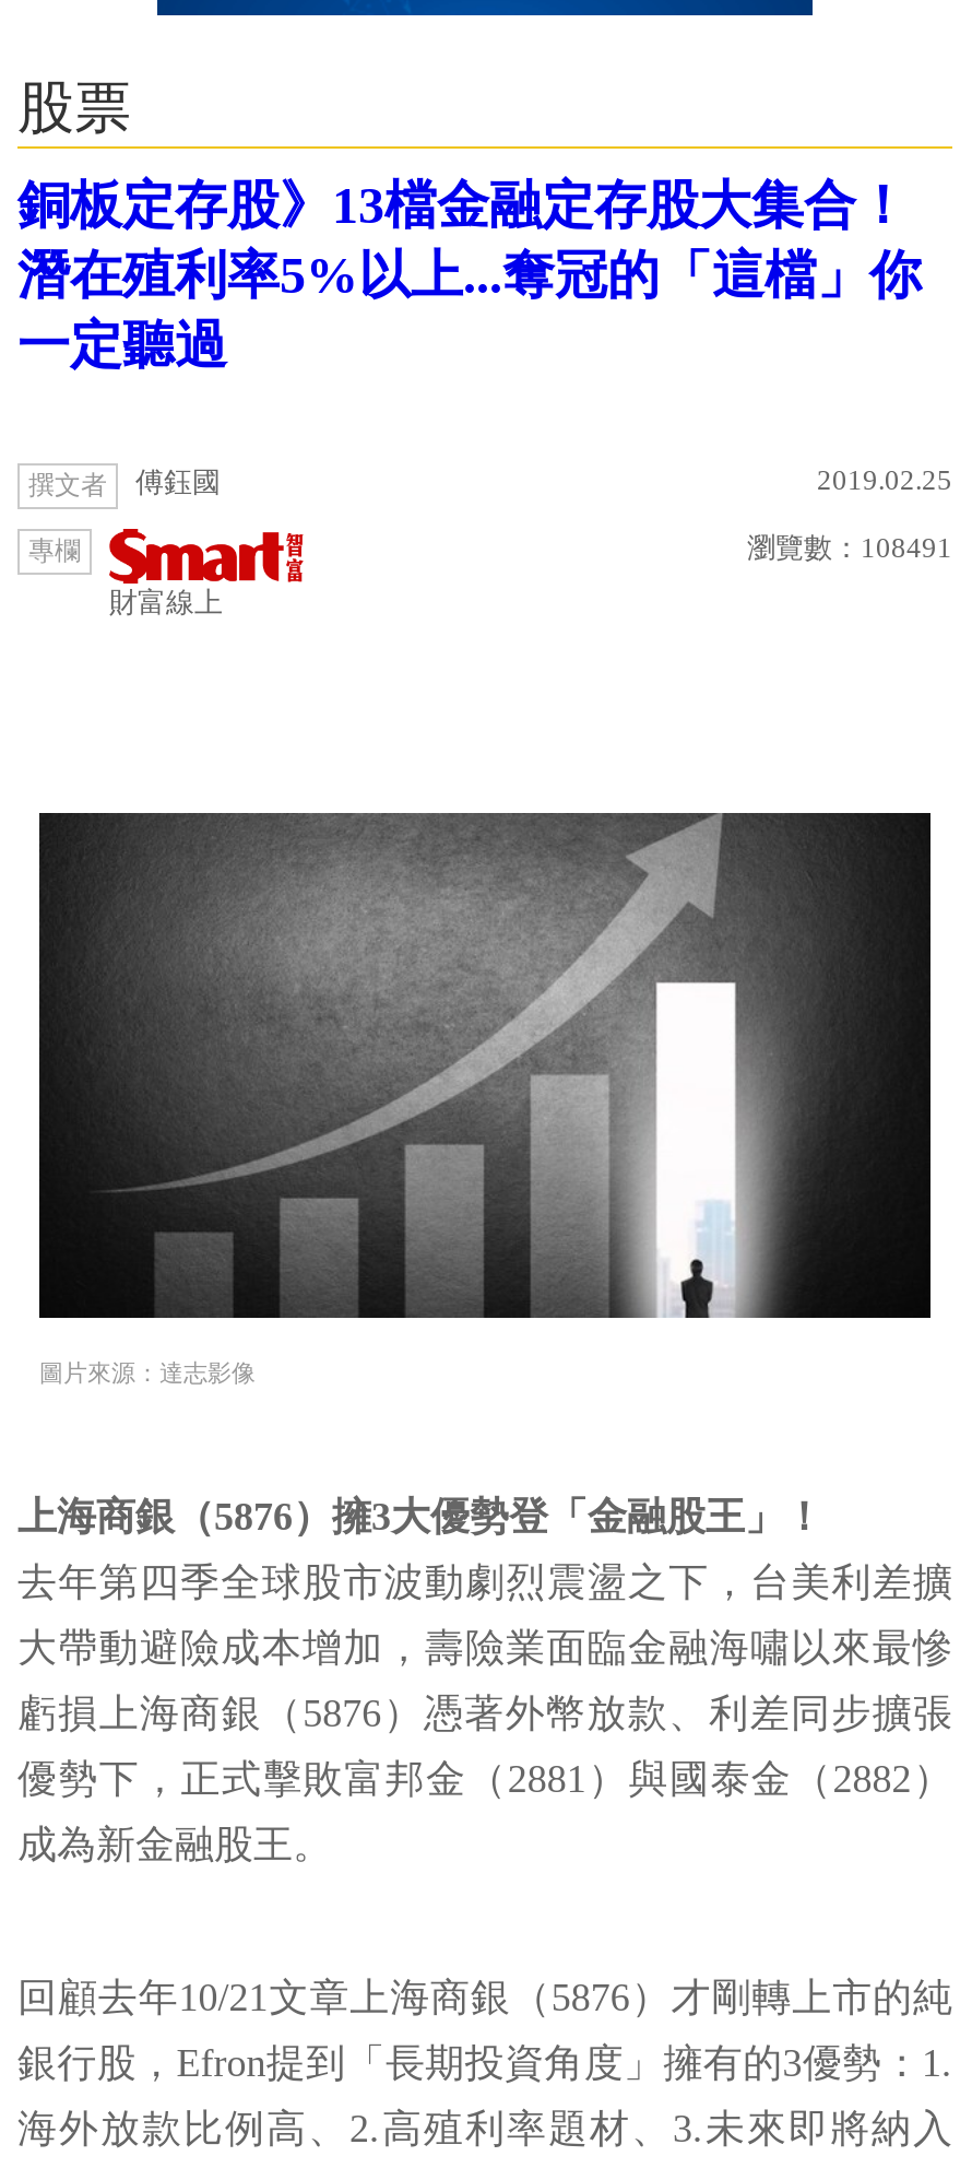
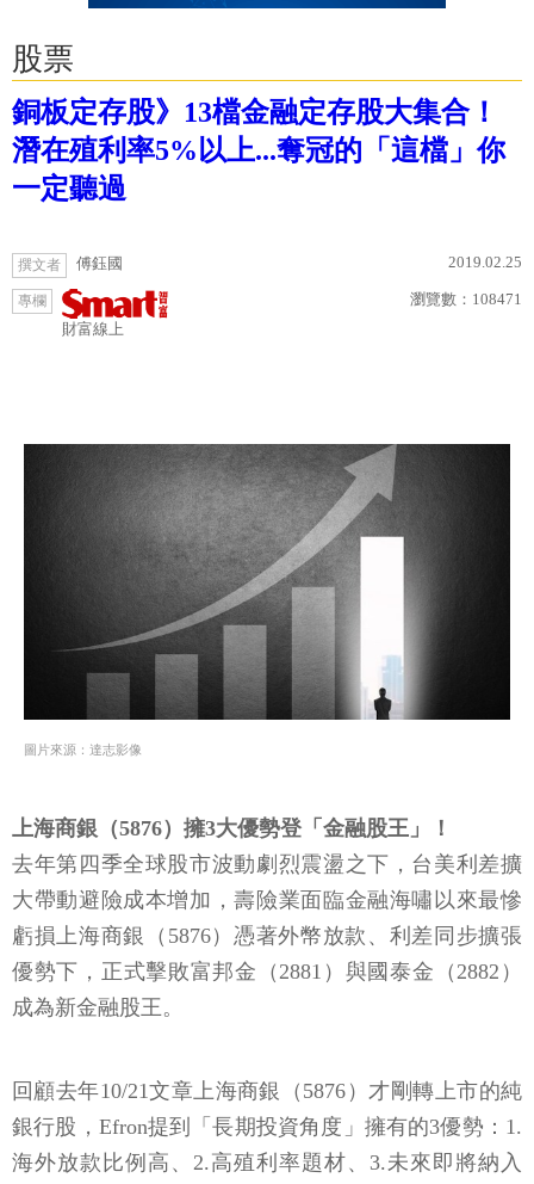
- 瀏覽數：108491
+ 瀏覽數：108471
